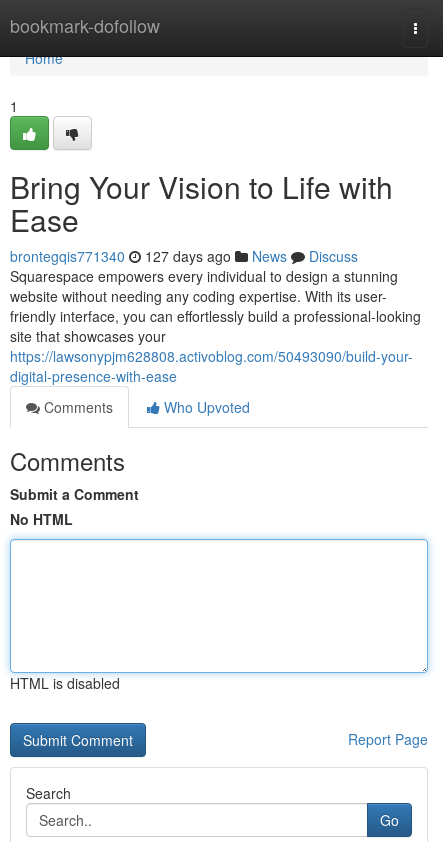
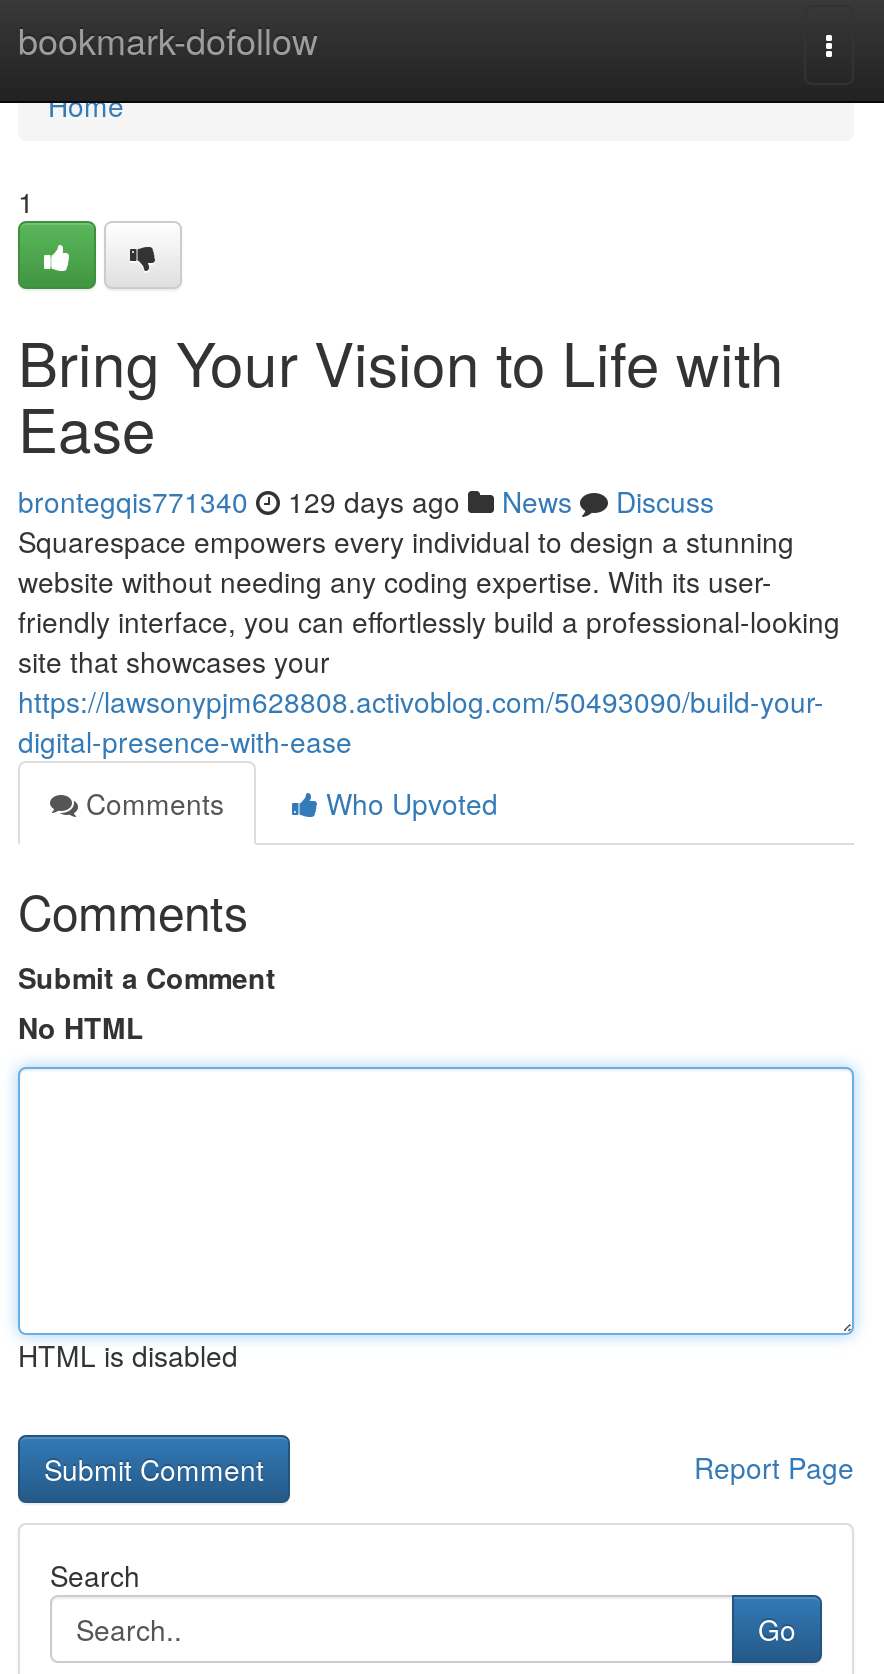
- brontegqis771340 127 days ago News Discuss
+ brontegqis771340 129 days ago News Discuss
